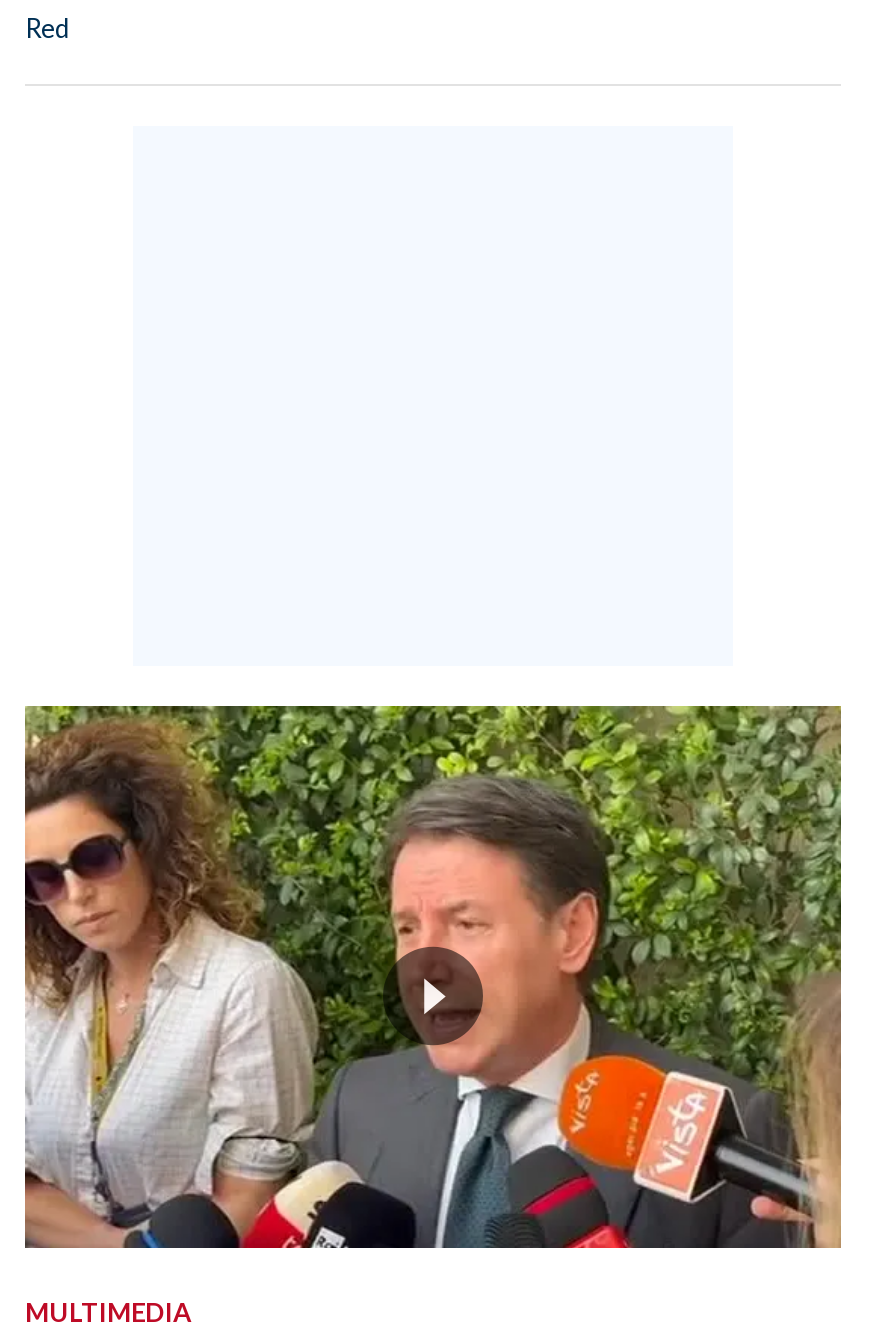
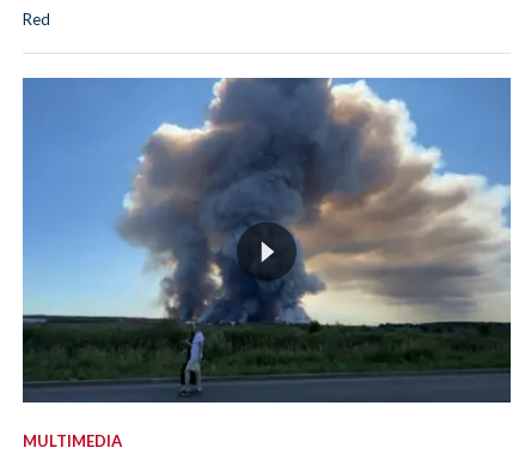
- [image]
+ [image]
